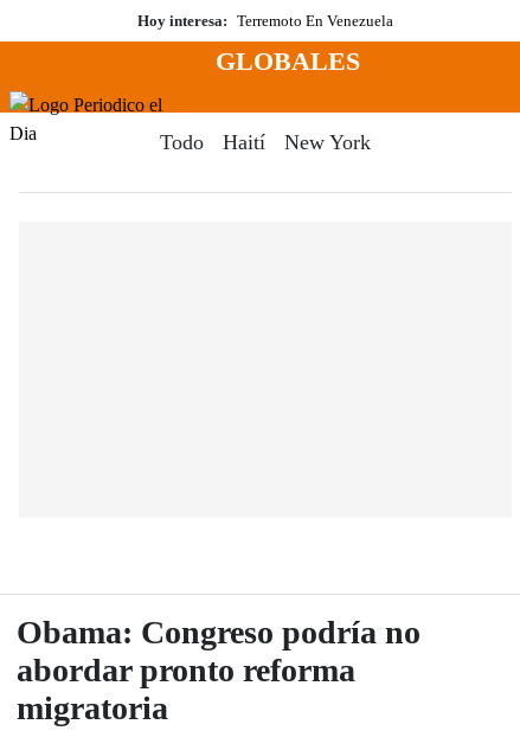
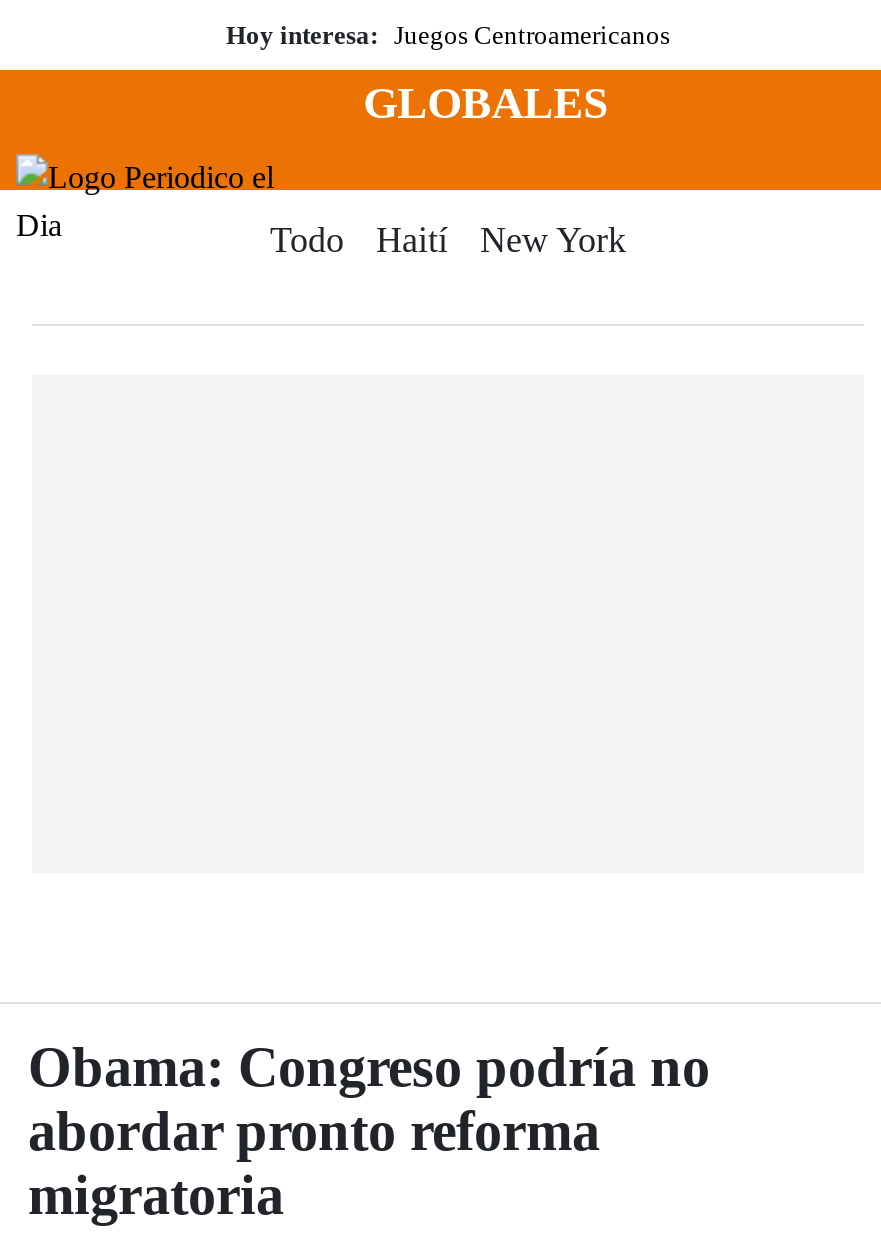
- Hoy interesa: Terremoto En Venezuela
+ Hoy interesa: Juegos Centroamericanos
